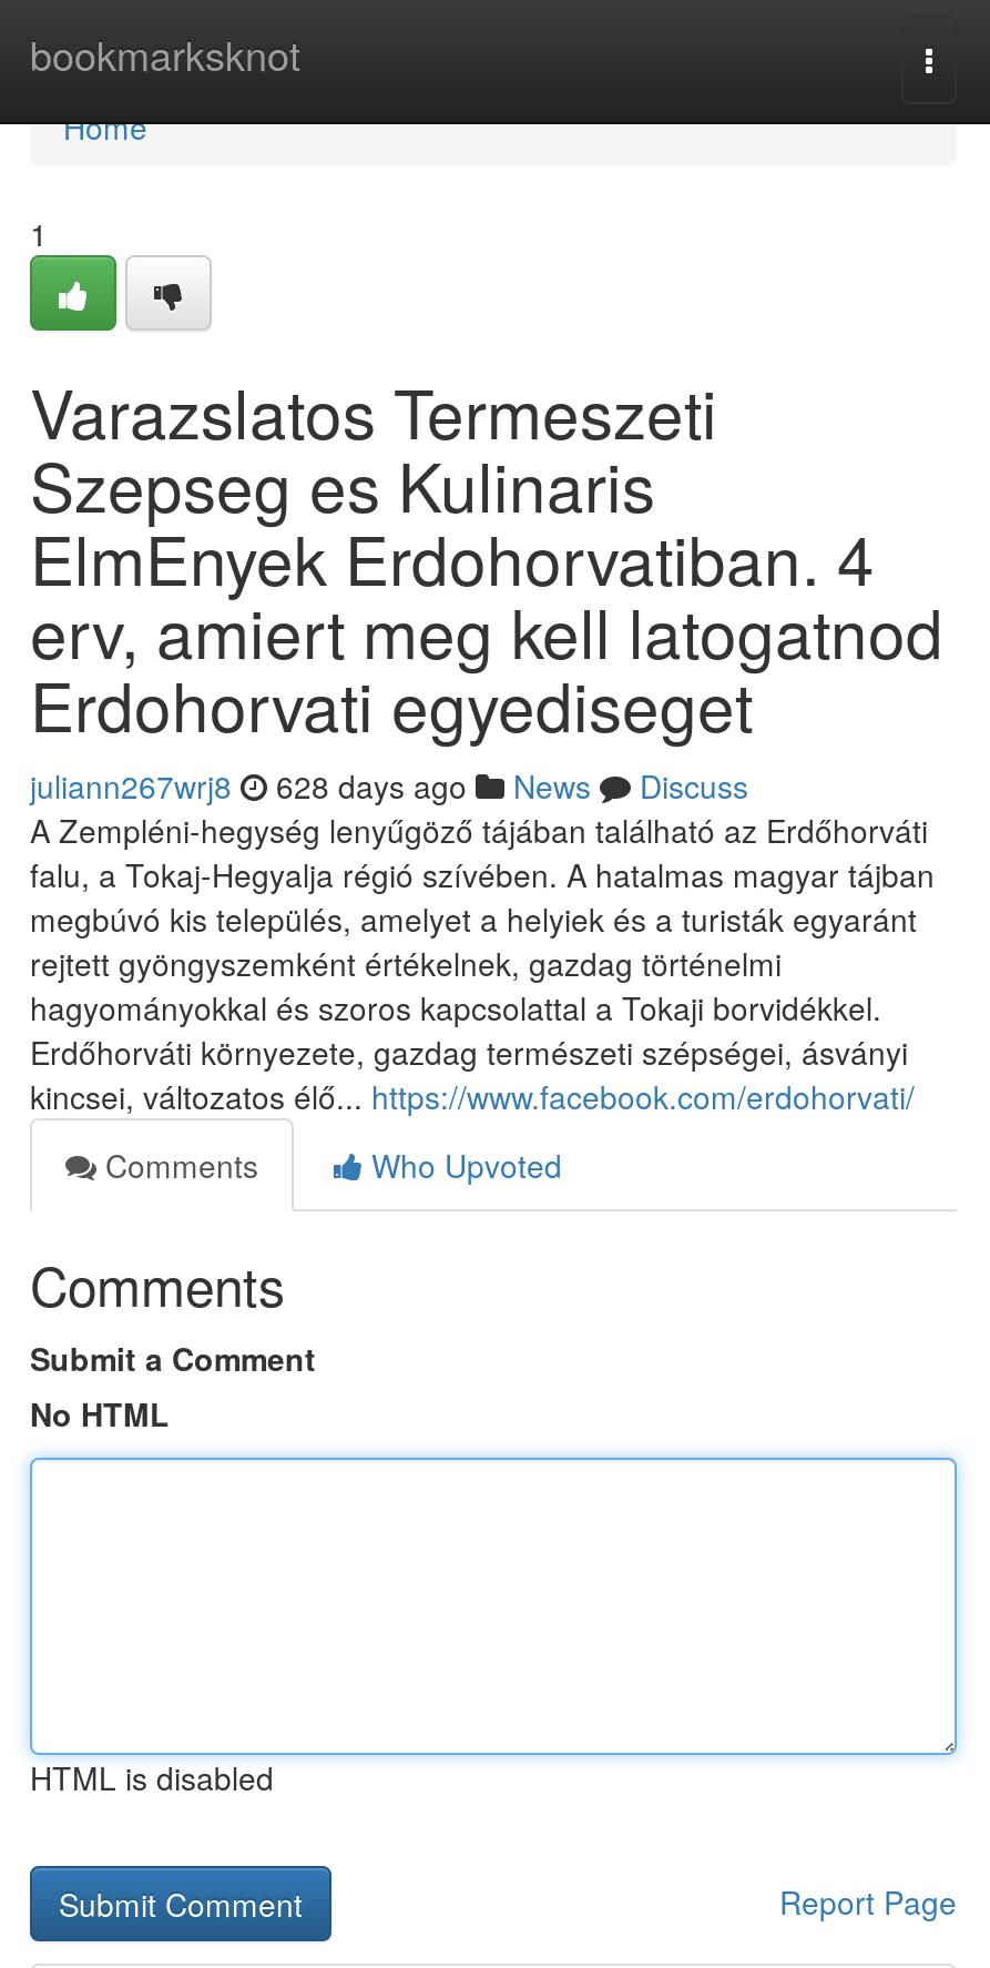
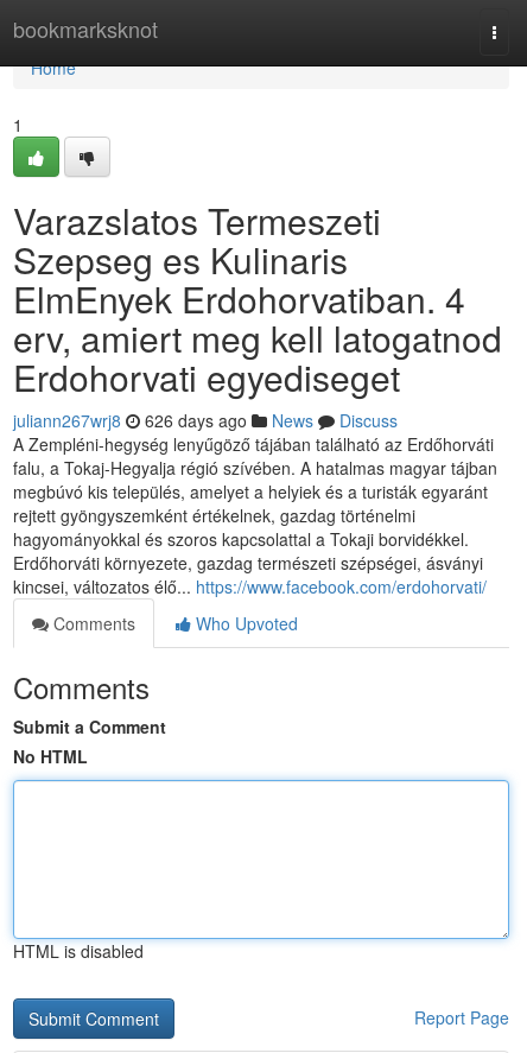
- juliann267wrj8 628 days ago News Discuss
+ juliann267wrj8 626 days ago News Discuss
